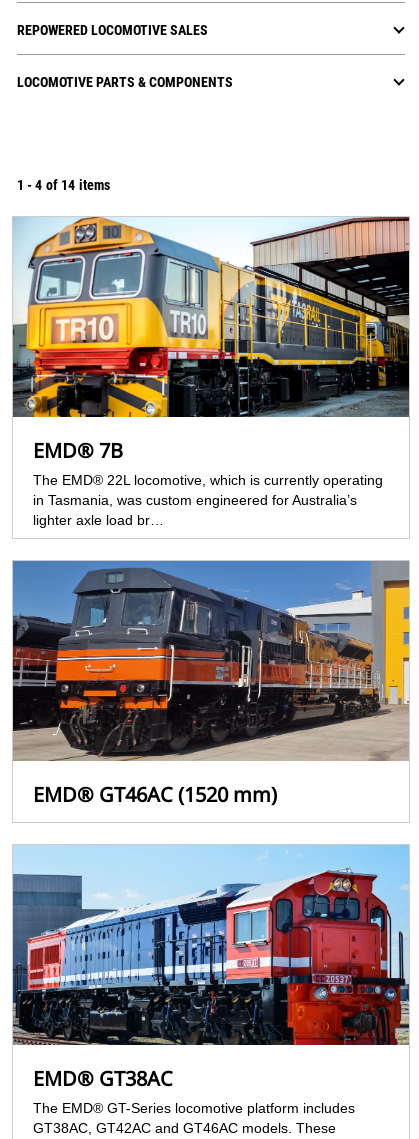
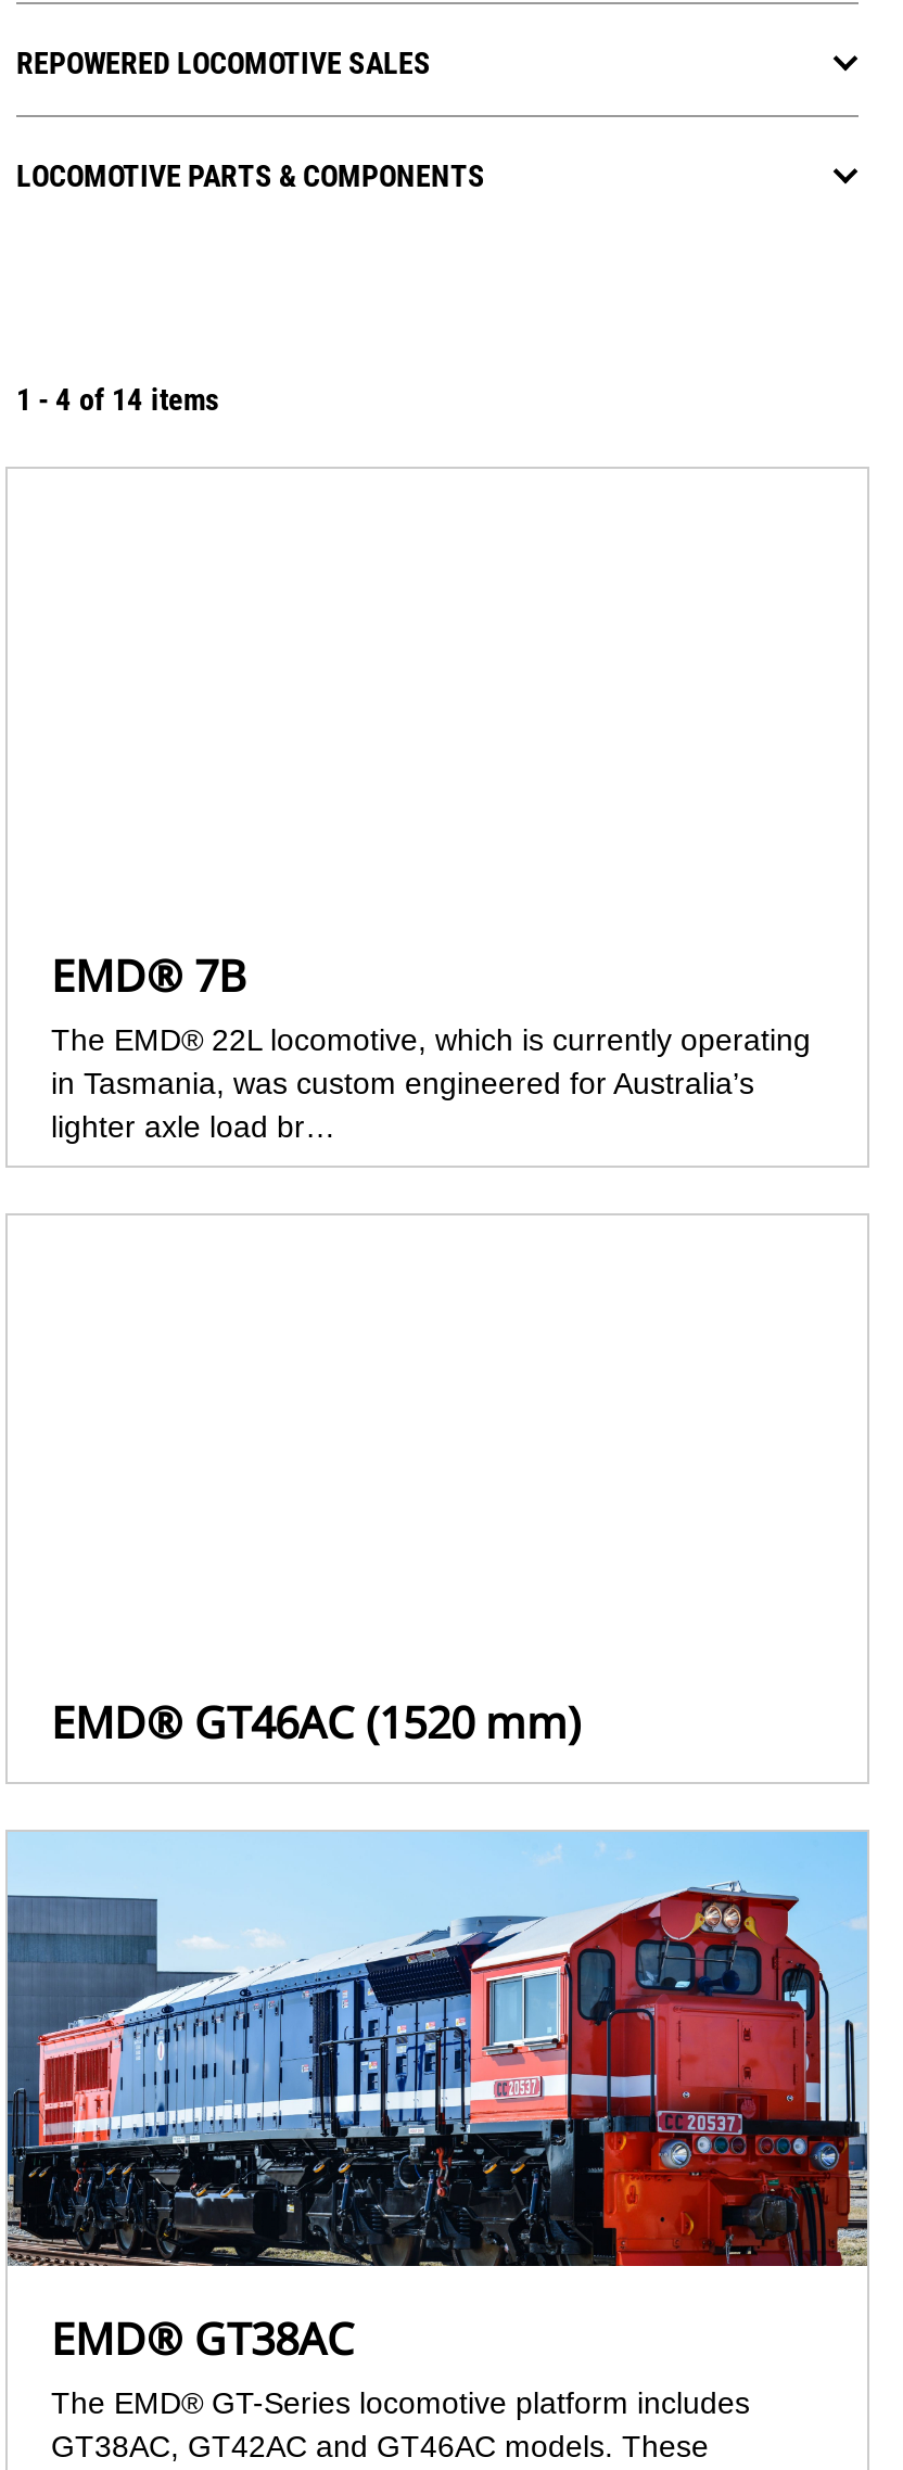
- [image]

- [image]
